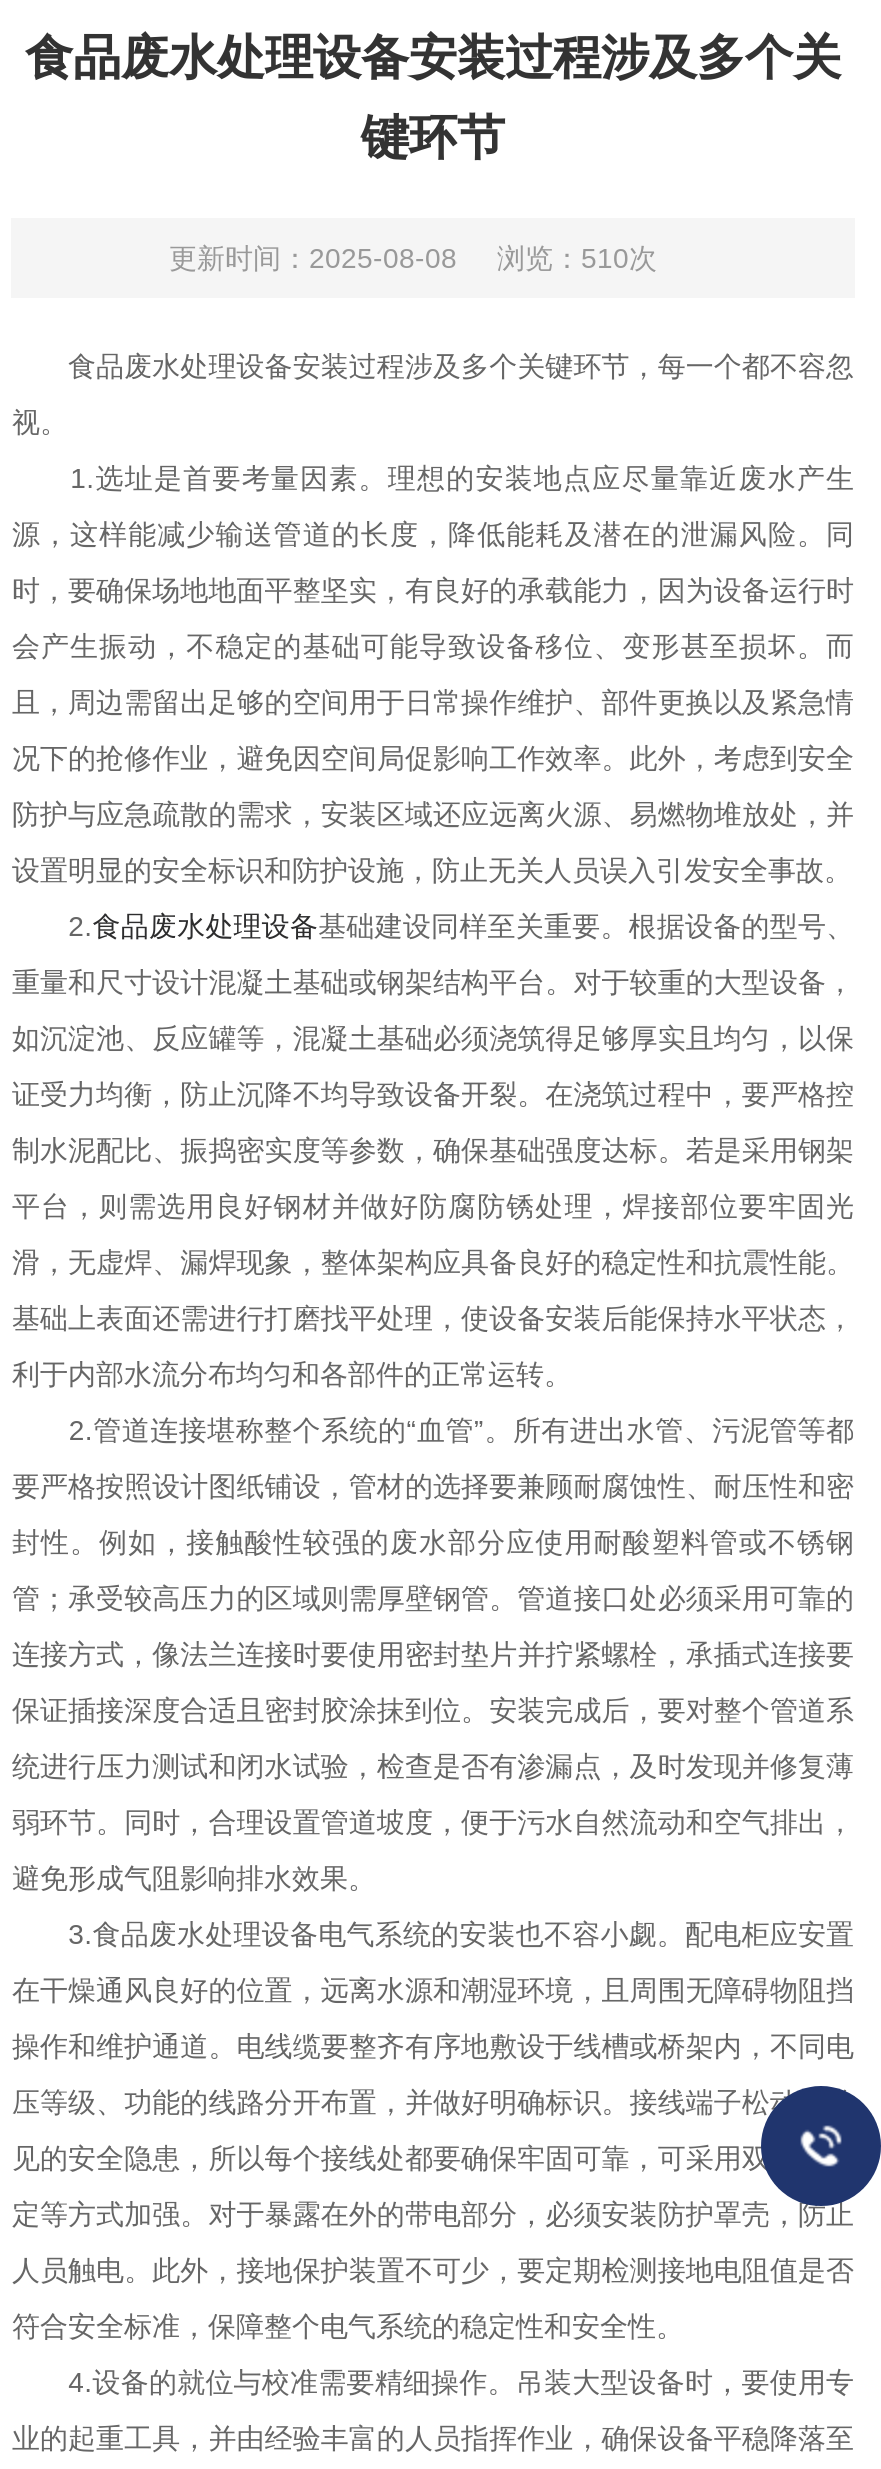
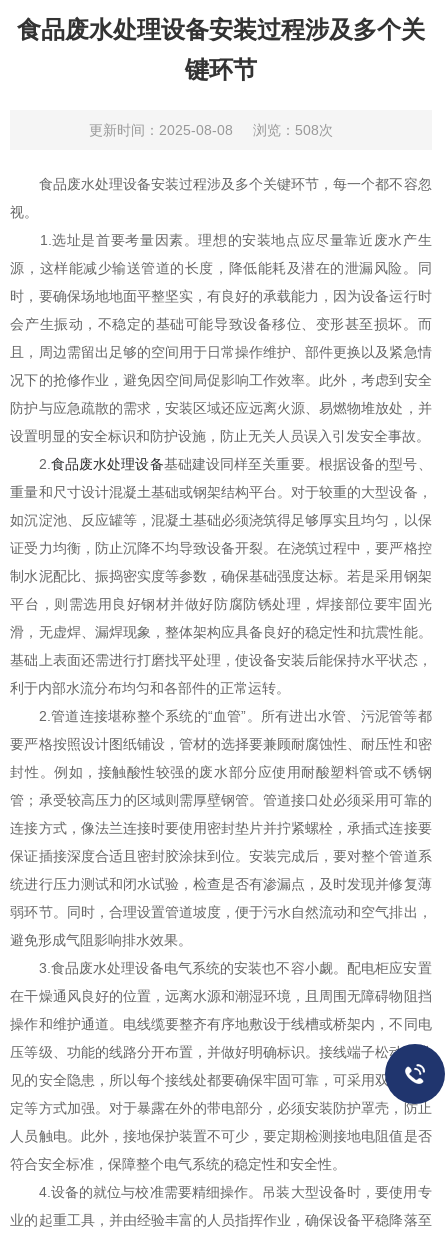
- 更新时间：2025-08-08 浏览：510次
+ 更新时间：2025-08-08 浏览：508次
